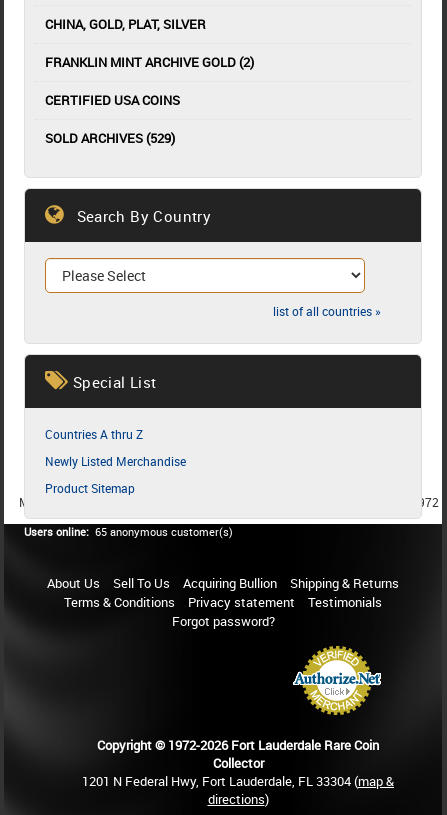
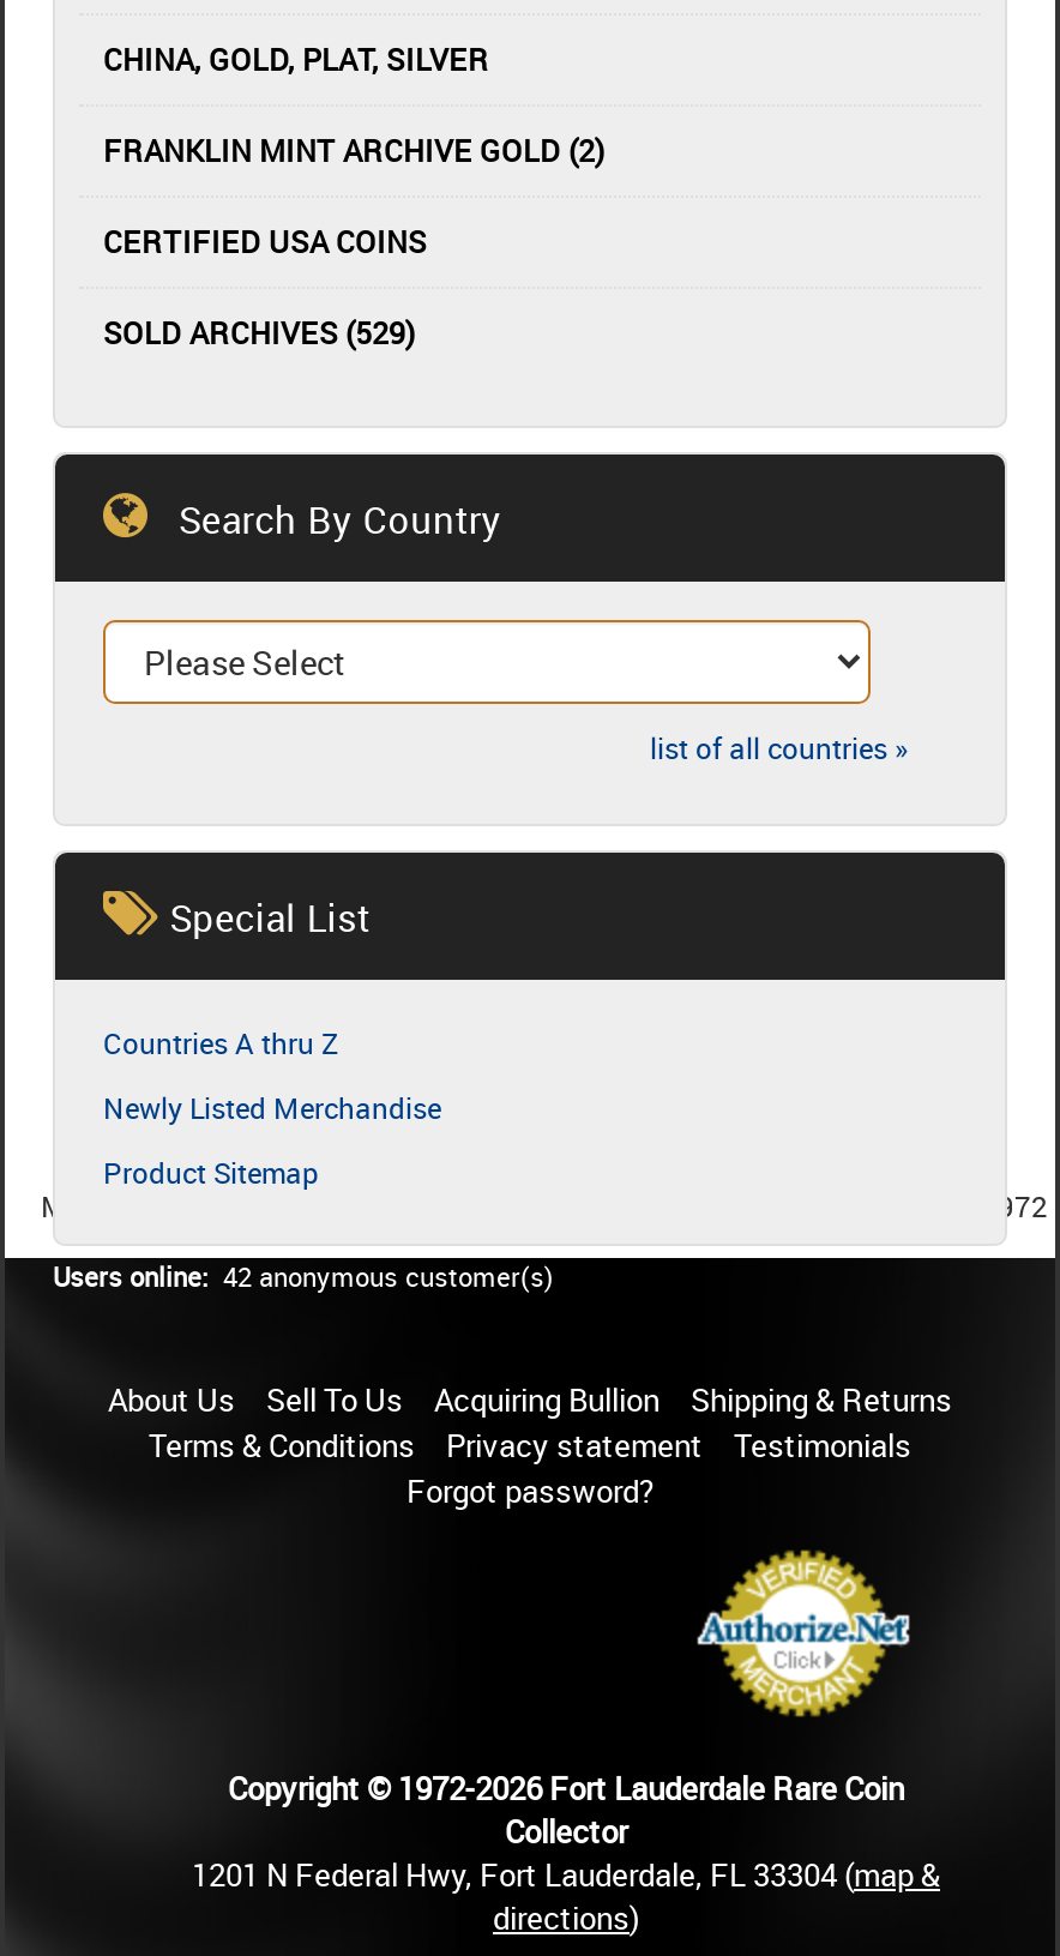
- Users online: 65 anonymous customer(s)
+ Users online: 42 anonymous customer(s)
